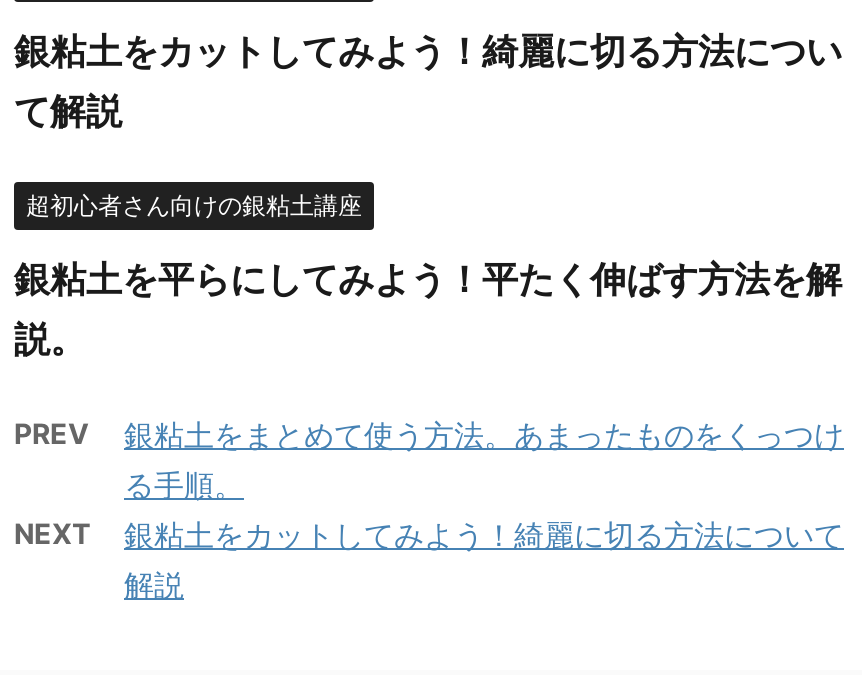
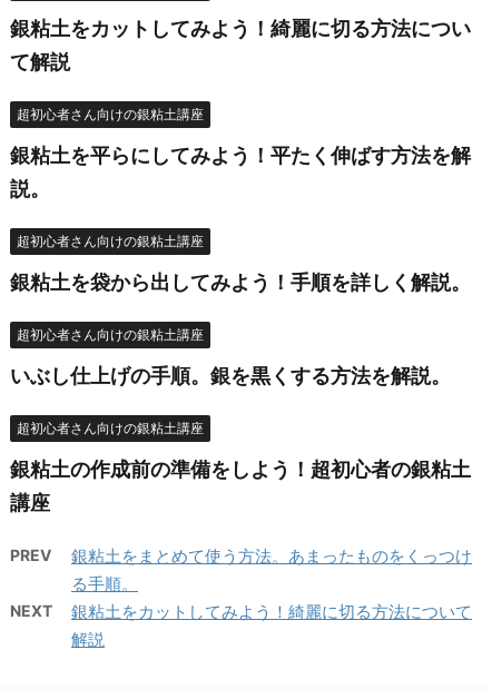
+ 超初心者さん向けの銀粘土講座
+ 銀粘土を袋から出してみよう！手順を詳しく解説。
+ 超初心者さん向けの銀粘土講座
+ いぶし仕上げの手順。銀を黒くする方法を解説。
+ 超初心者さん向けの銀粘土講座
+ 銀粘土の作成前の準備をしよう！超初心者の銀粘土
+ 講座
